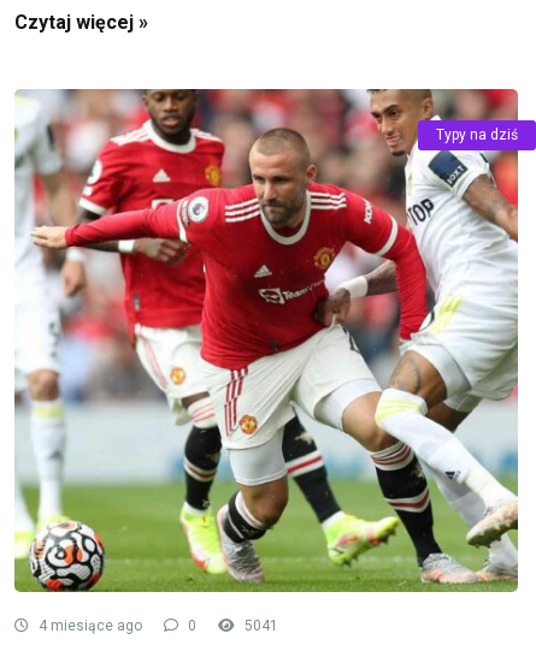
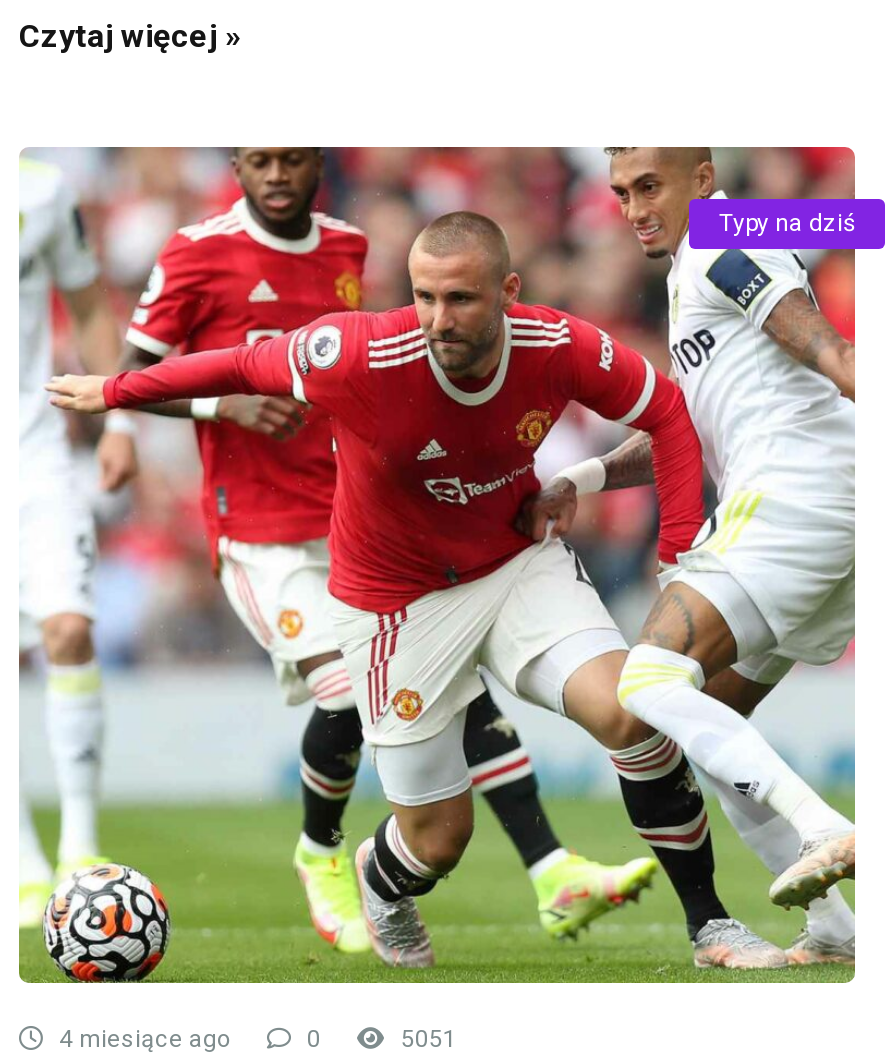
- 5041
+ 5051
